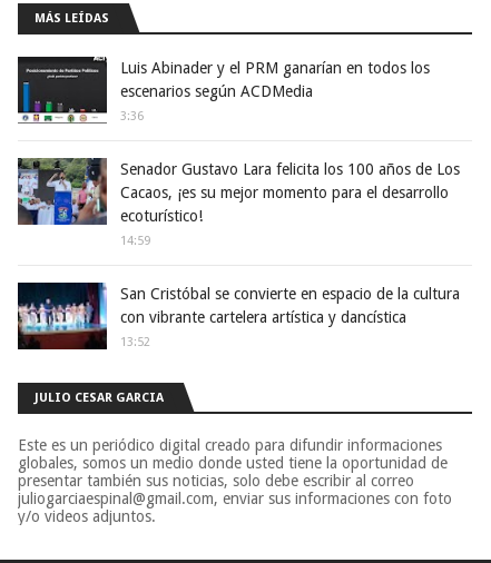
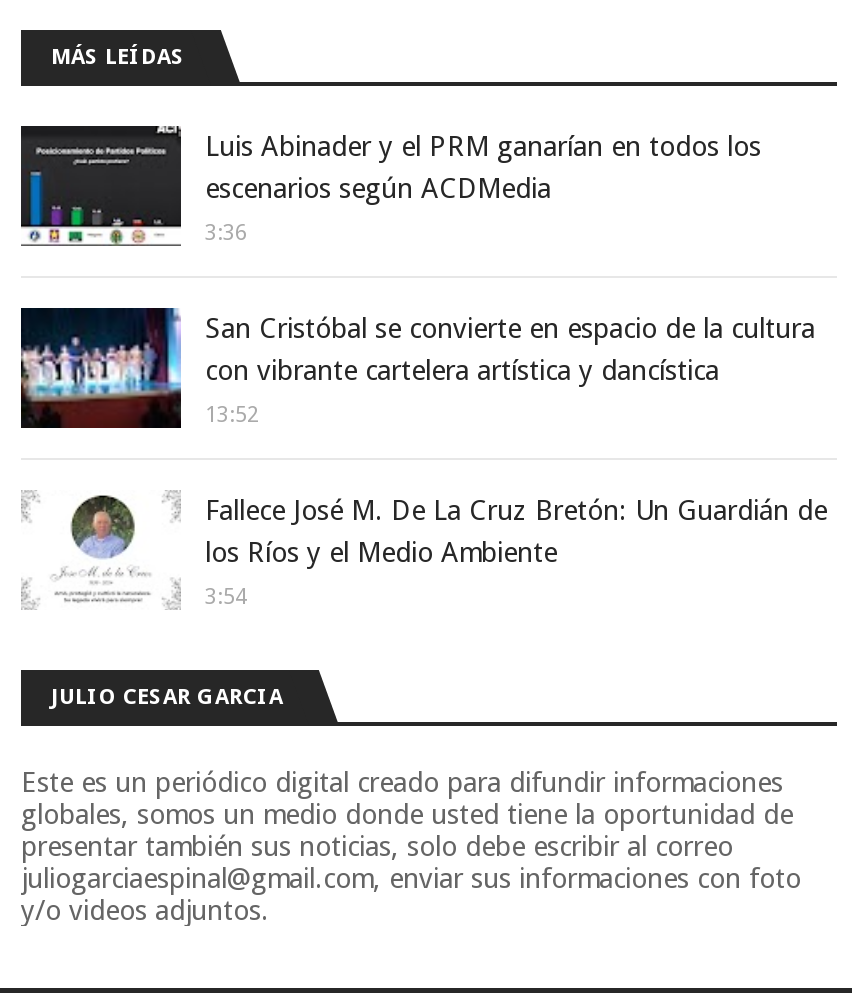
- [image]
- Senador Gustavo Lara felicita los 100 años de Los
- Cacaos, ¡es su mejor momento para el desarrollo
- ecoturístico!
- 14:59

moved up: [image] | San Cristóbal se convierte en espacio de la cultura | con vibrante cartelera artística y dancística | 13:52

+ [image]
+ Fallece José M. De La Cruz Bretón: Un Guardián de
+ los Ríos y el Medio Ambiente
+ 3:54
